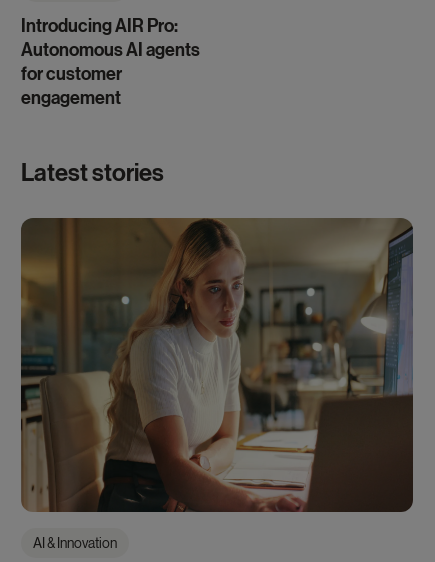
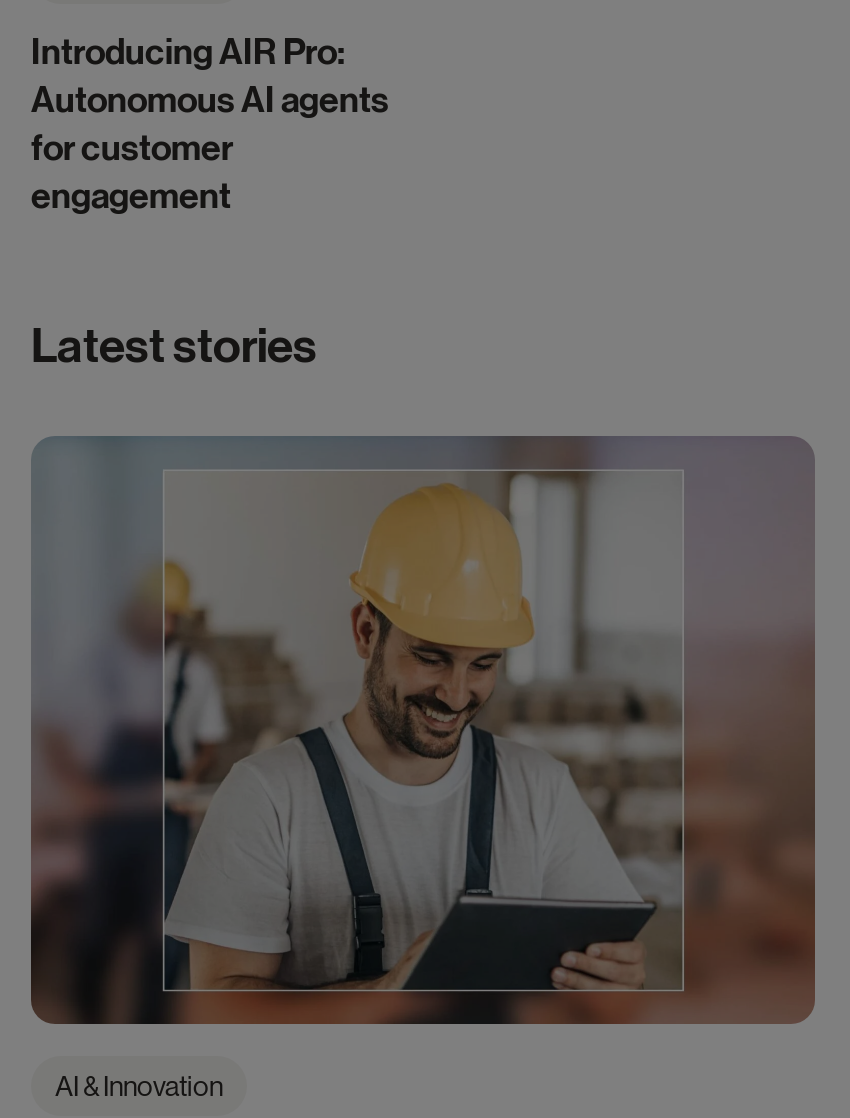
- [image]
+ [image]
